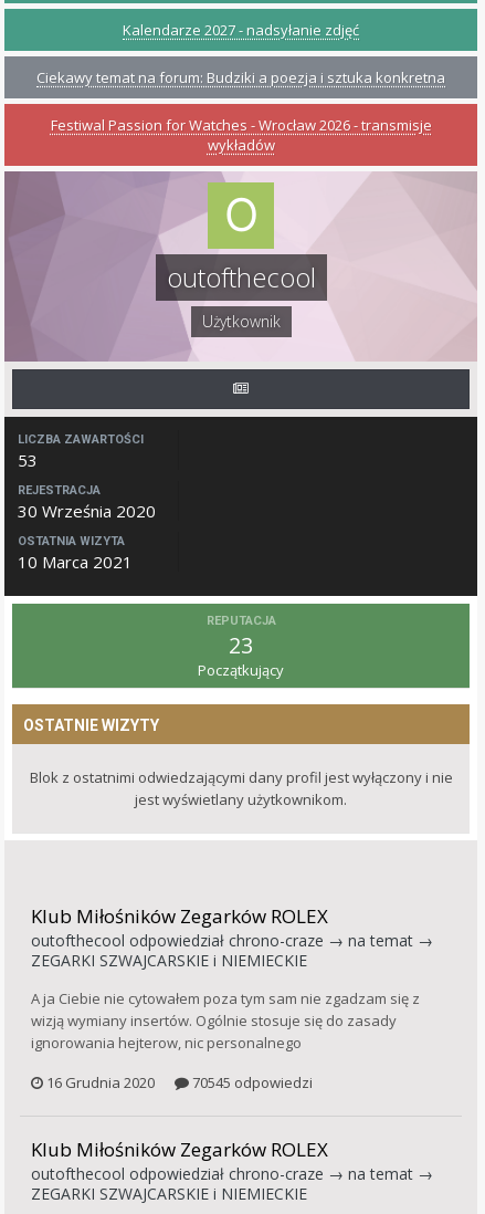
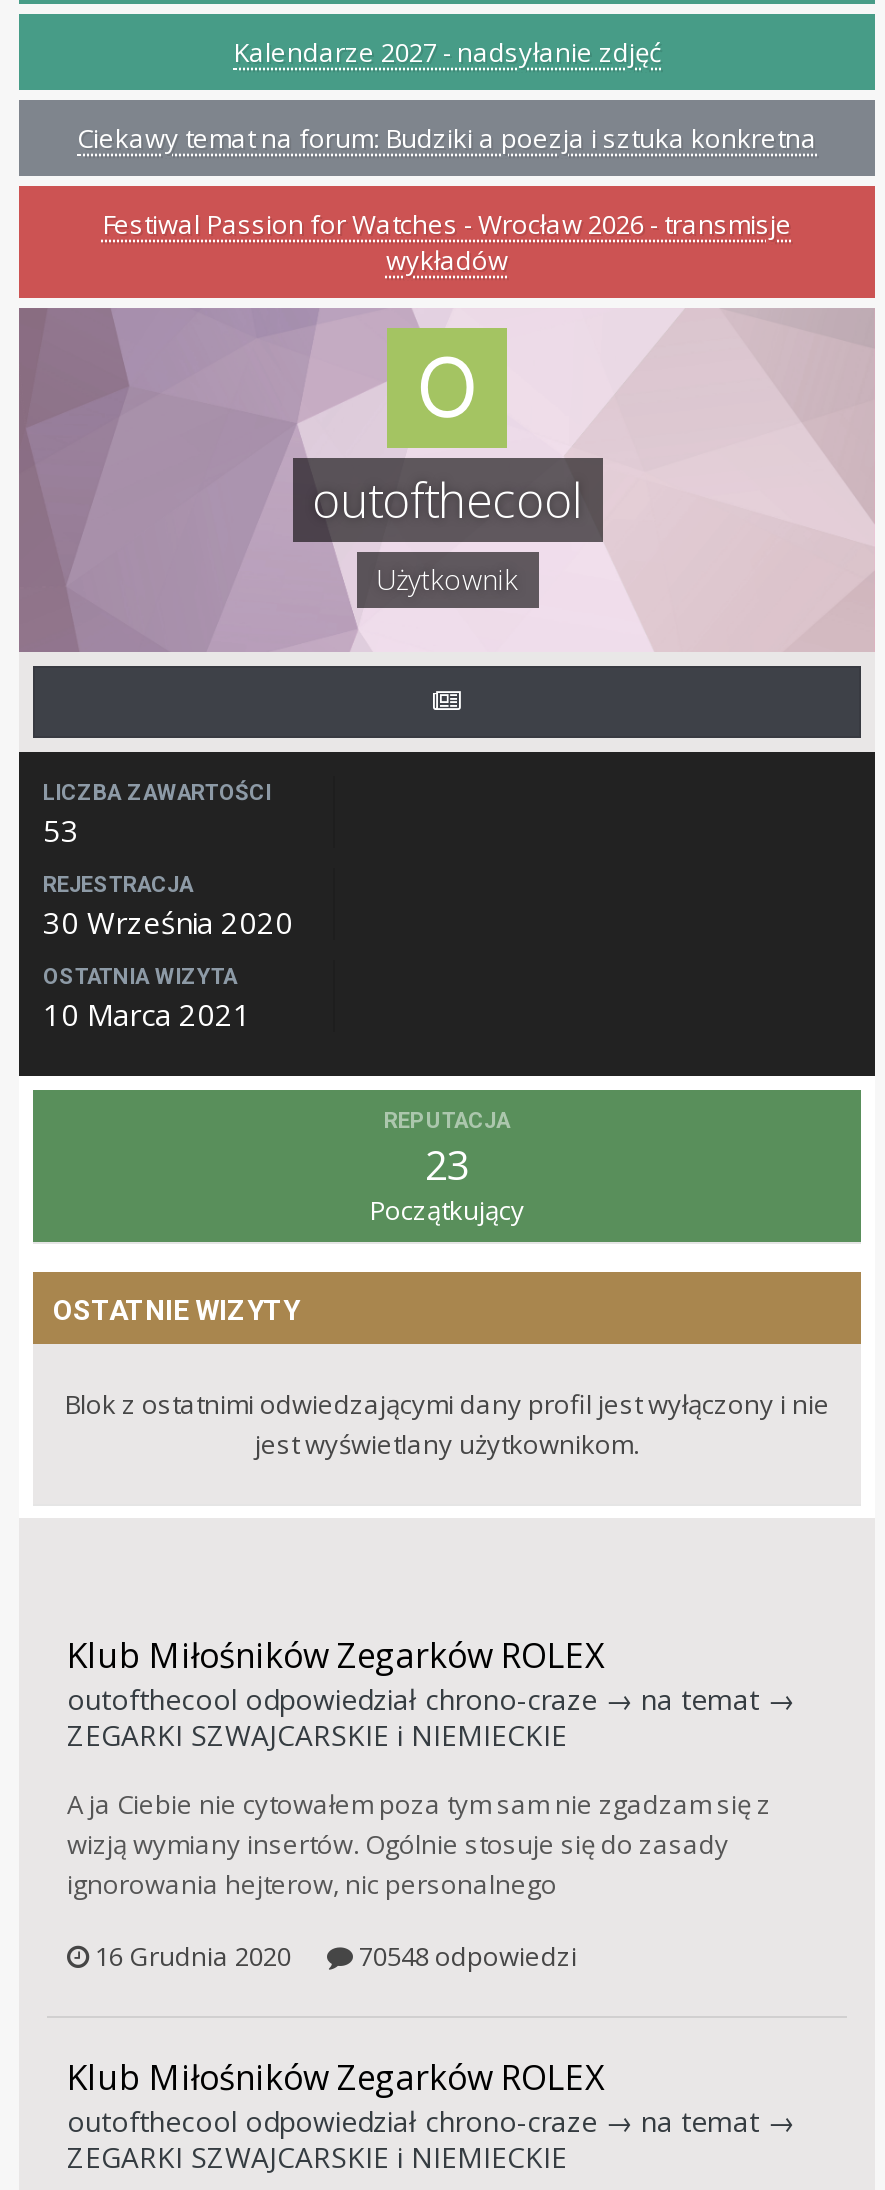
- 16 Grudnia 2020 70545 odpowiedzi
+ 16 Grudnia 2020 70548 odpowiedzi
